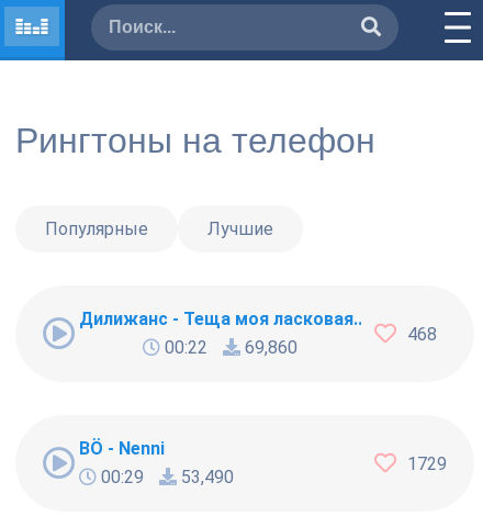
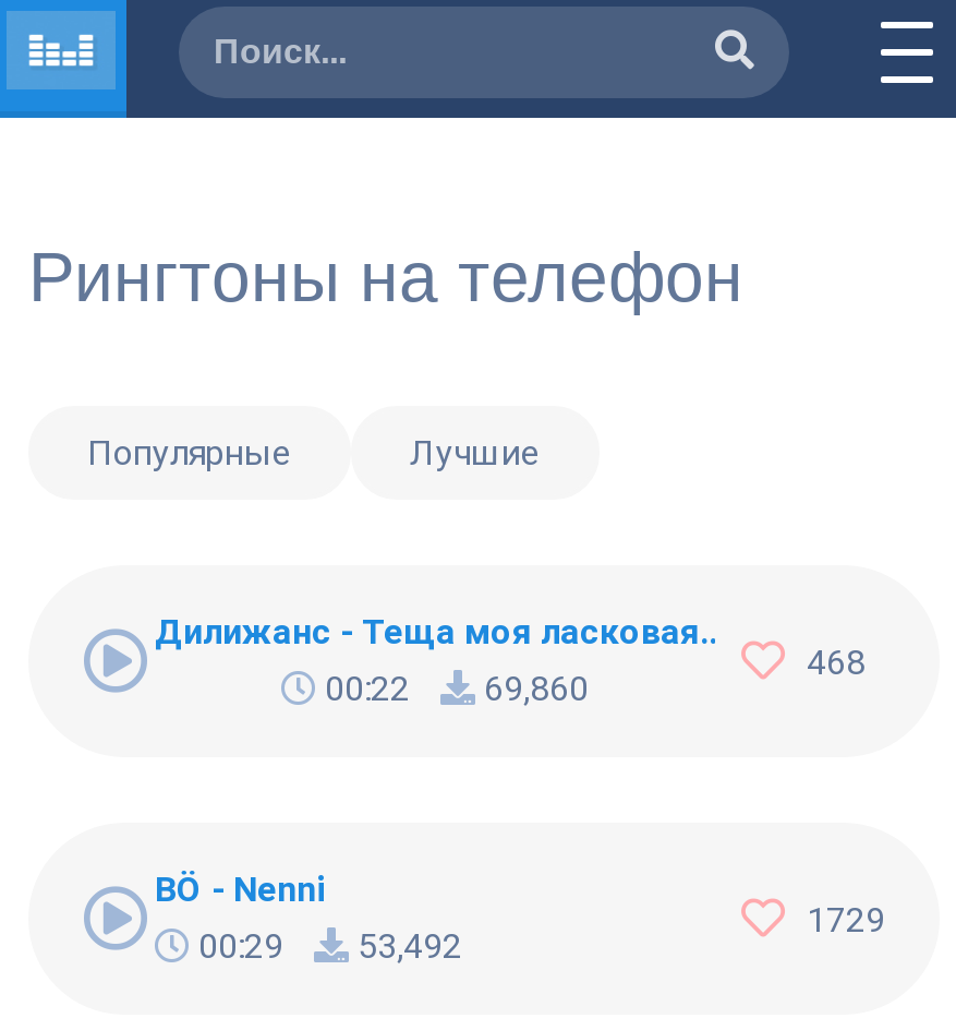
- 00:29 53,490
+ 00:29 53,492
